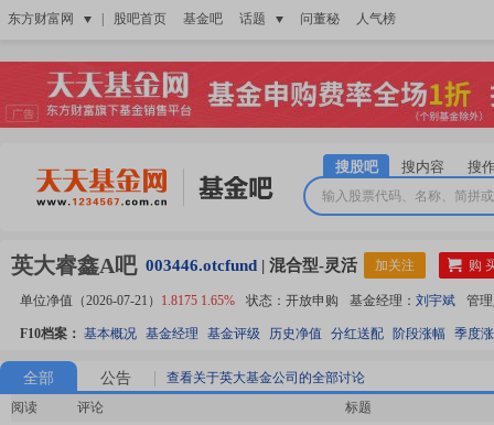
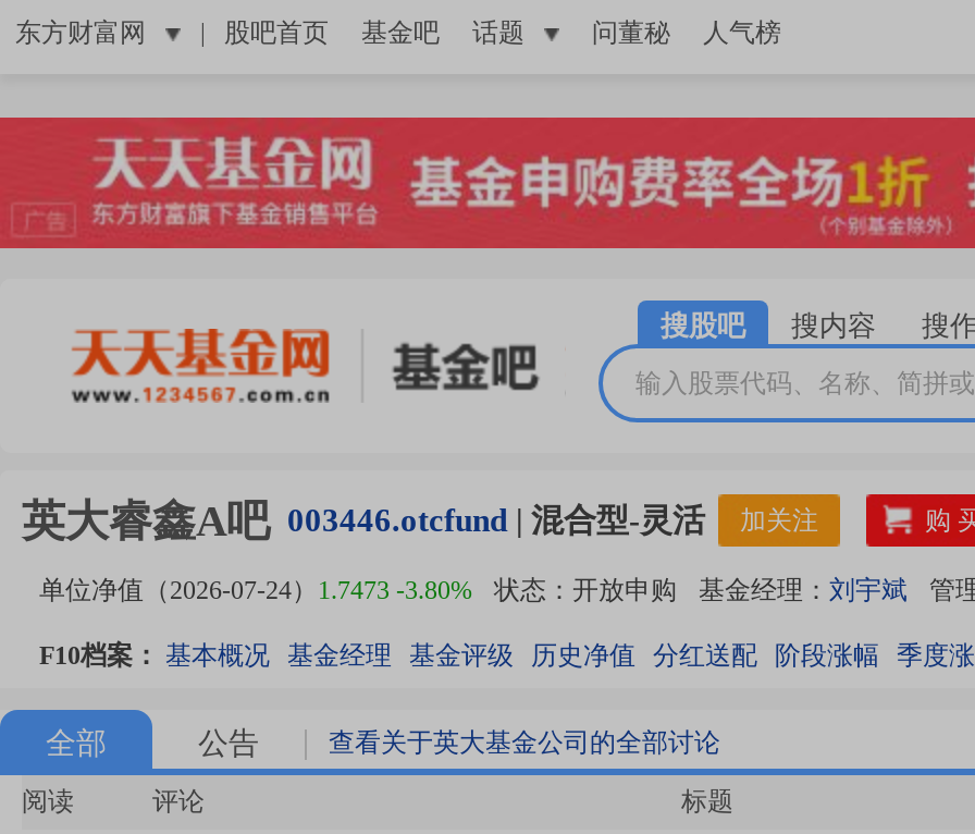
- 单位净值（2026-07-21）1.8175 1.65%
+ 单位净值（2026-07-24）1.7473 -3.80%
